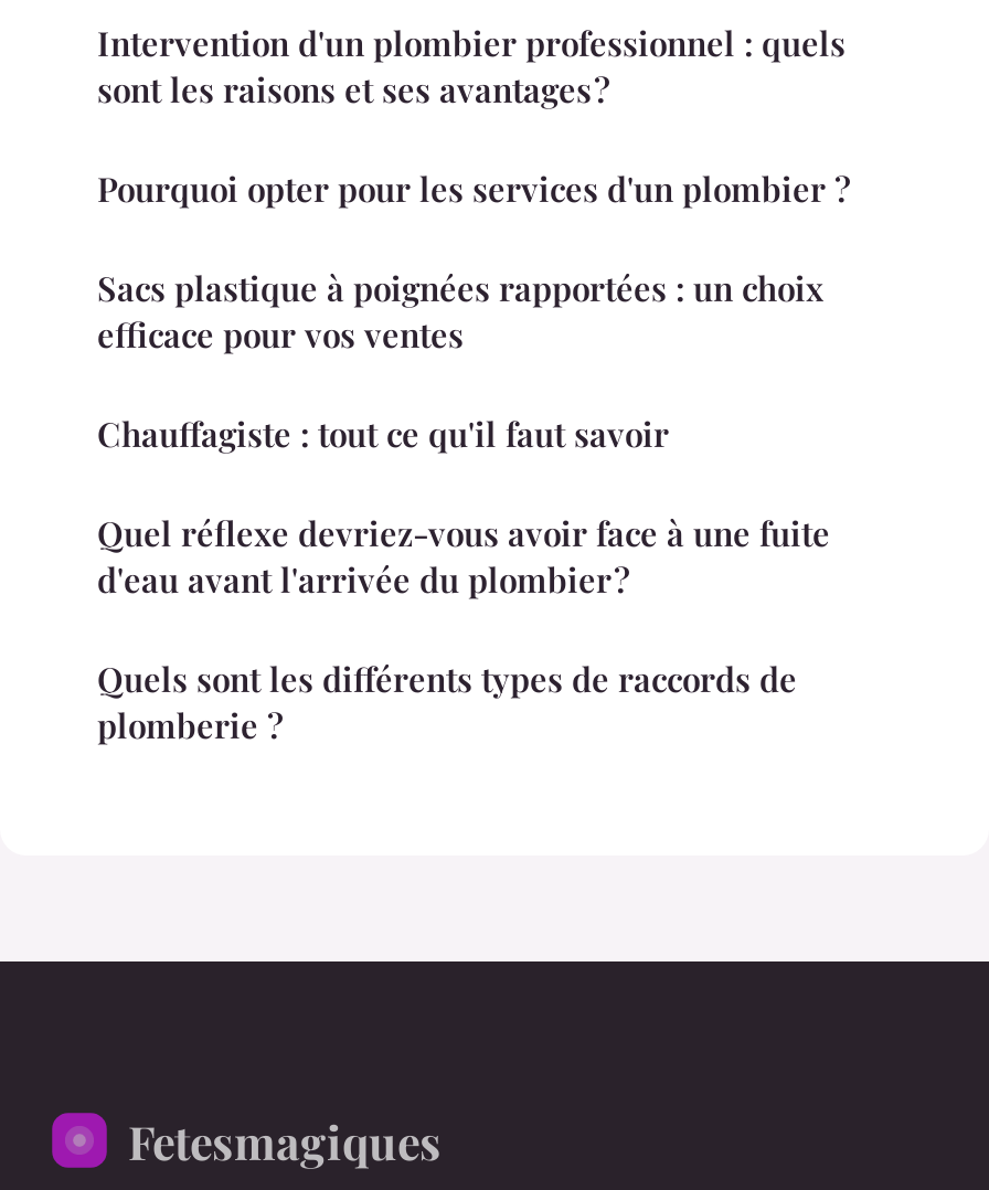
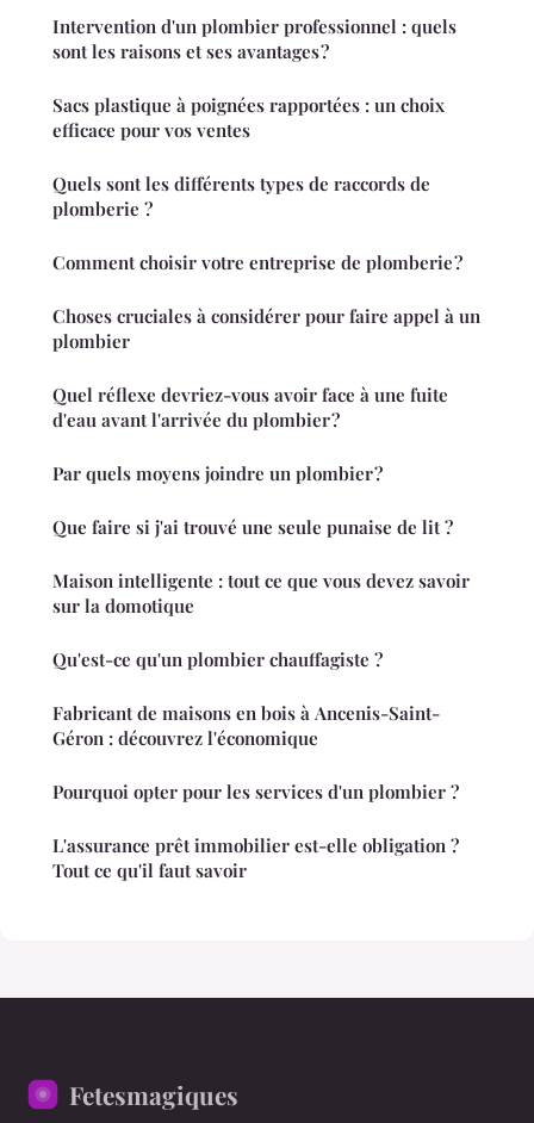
moved down: Pourquoi opter pour les services d'un plombier ?

moved up: Sacs plastique à poignées rapportées : un choix | efficace pour vos ventes

- Chauffagiste : tout ce qu'il faut savoir

moved down: Quel réflexe devriez-vous avoir face à une fuite | d'eau avant l'arrivée du plombier ?

moved up: Quels sont les différents types de raccords de | plomberie ?

+ Comment choisir votre entreprise de plomberie ?
+ Choses cruciales à considérer pour faire appel à un
+ plombier
+ Par quels moyens joindre un plombier ?
+ Que faire si j'ai trouvé une seule punaise de lit ?
+ Maison intelligente : tout ce que vous devez savoir
+ sur la domotique
+ Qu'est-ce qu'un plombier chauffagiste ?
+ Fabricant de maisons en bois à Ancenis-Saint-
+ Géron : découvrez l'économique
+ L'assurance prêt immobilier est-elle obligation ?
+ Tout ce qu'il faut savoir
